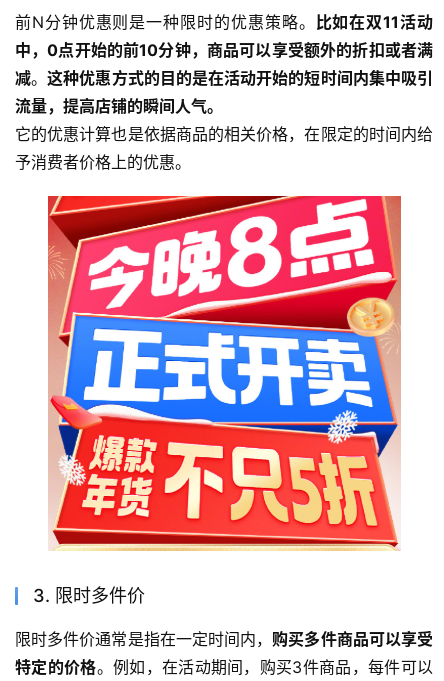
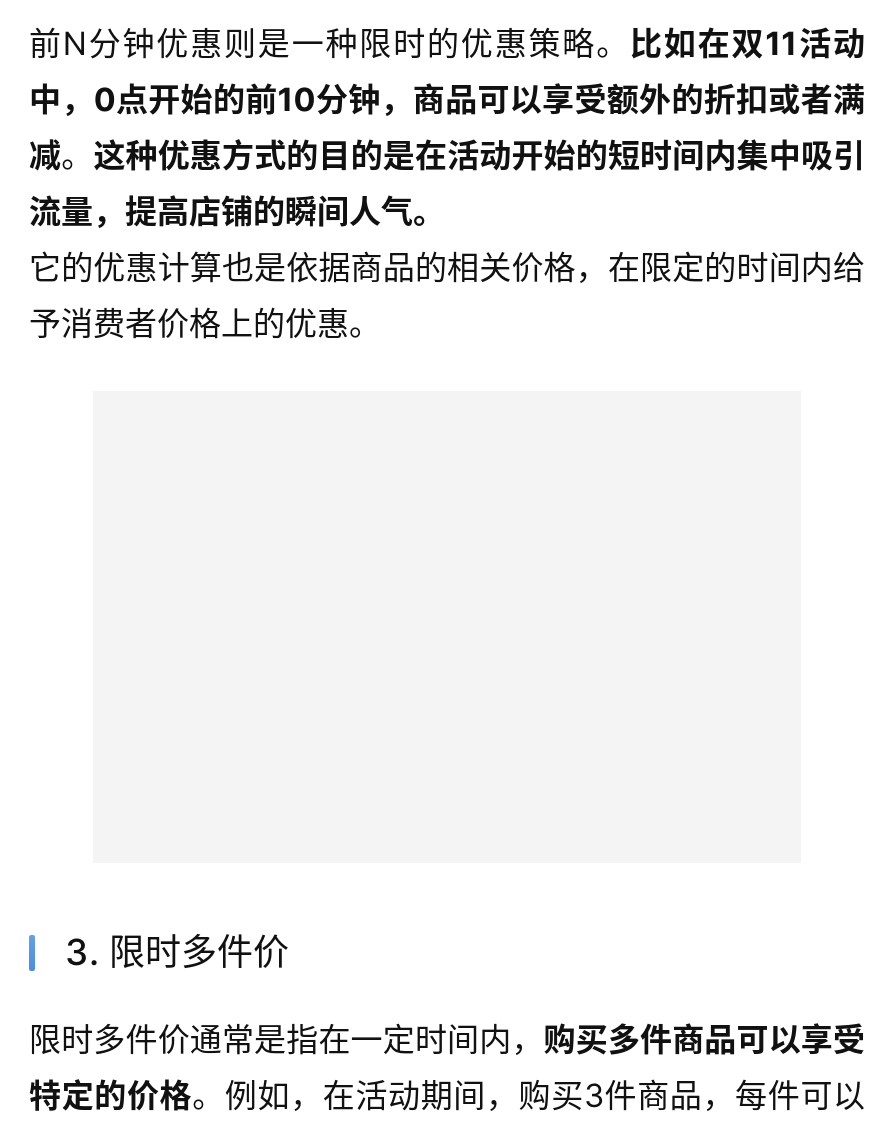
- [image]
